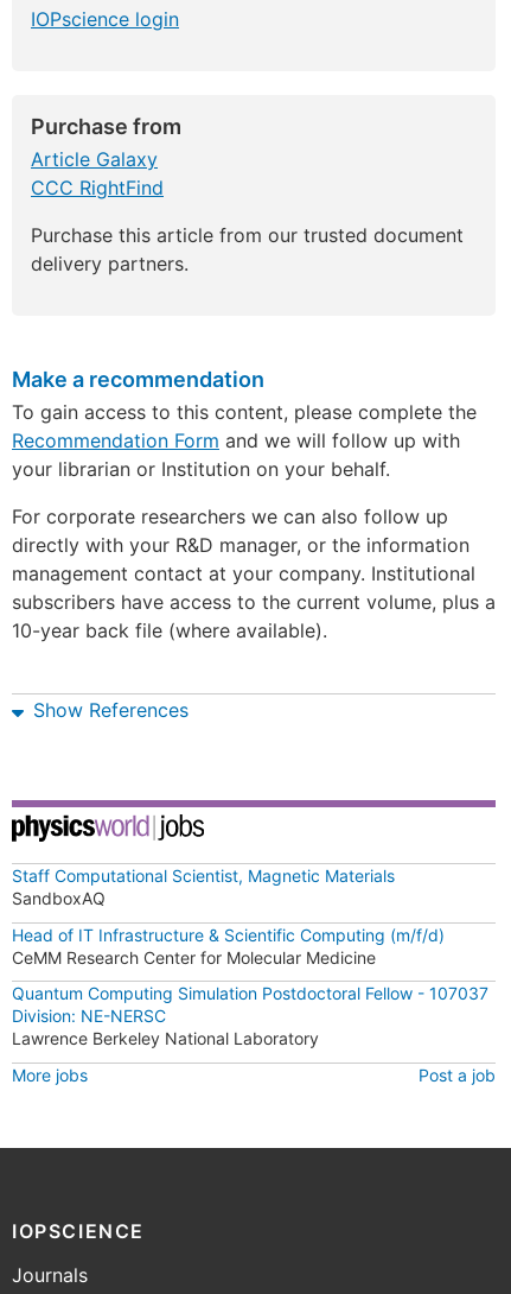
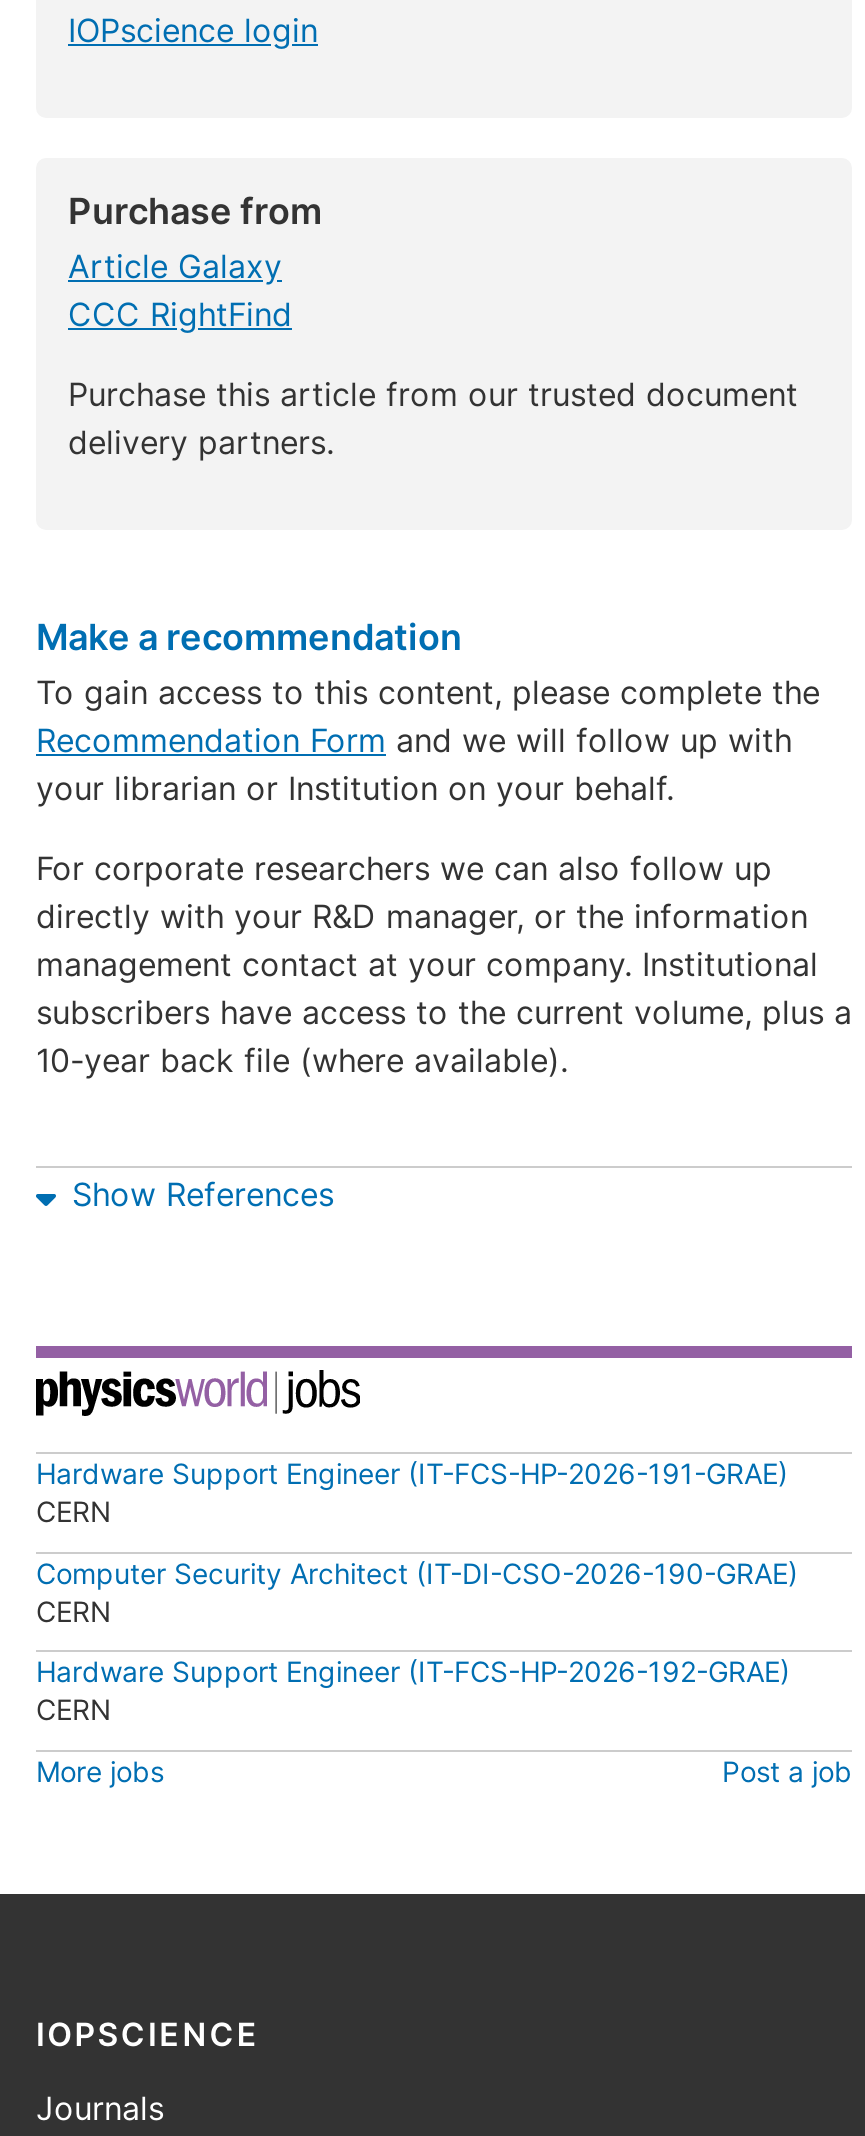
- Staff Computational Scientist, Magnetic Materials
- SandboxAQ
+ Hardware Support Engineer (IT-FCS-HP-2026-191-GRAE)
+ CERN

- Head of IT Infrastructure & Scientific Computing (m/f/d)
- CeMM Research Center for Molecular Medicine
+ Computer Security Architect (IT-DI-CSO-2026-190-GRAE)
+ CERN

- Quantum Computing Simulation Postdoctoral Fellow - 107037
- Division: NE-NERSC
- Lawrence Berkeley National Laboratory
+ Hardware Support Engineer (IT-FCS-HP-2026-192-GRAE)
+ CERN
